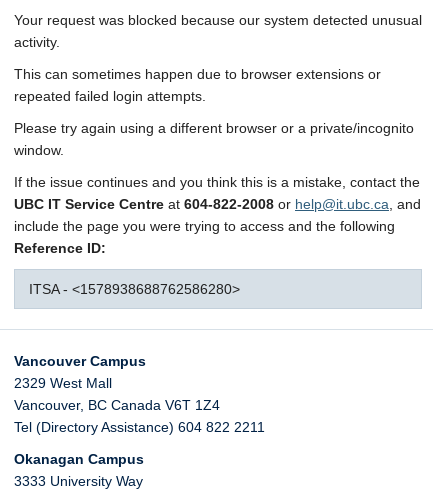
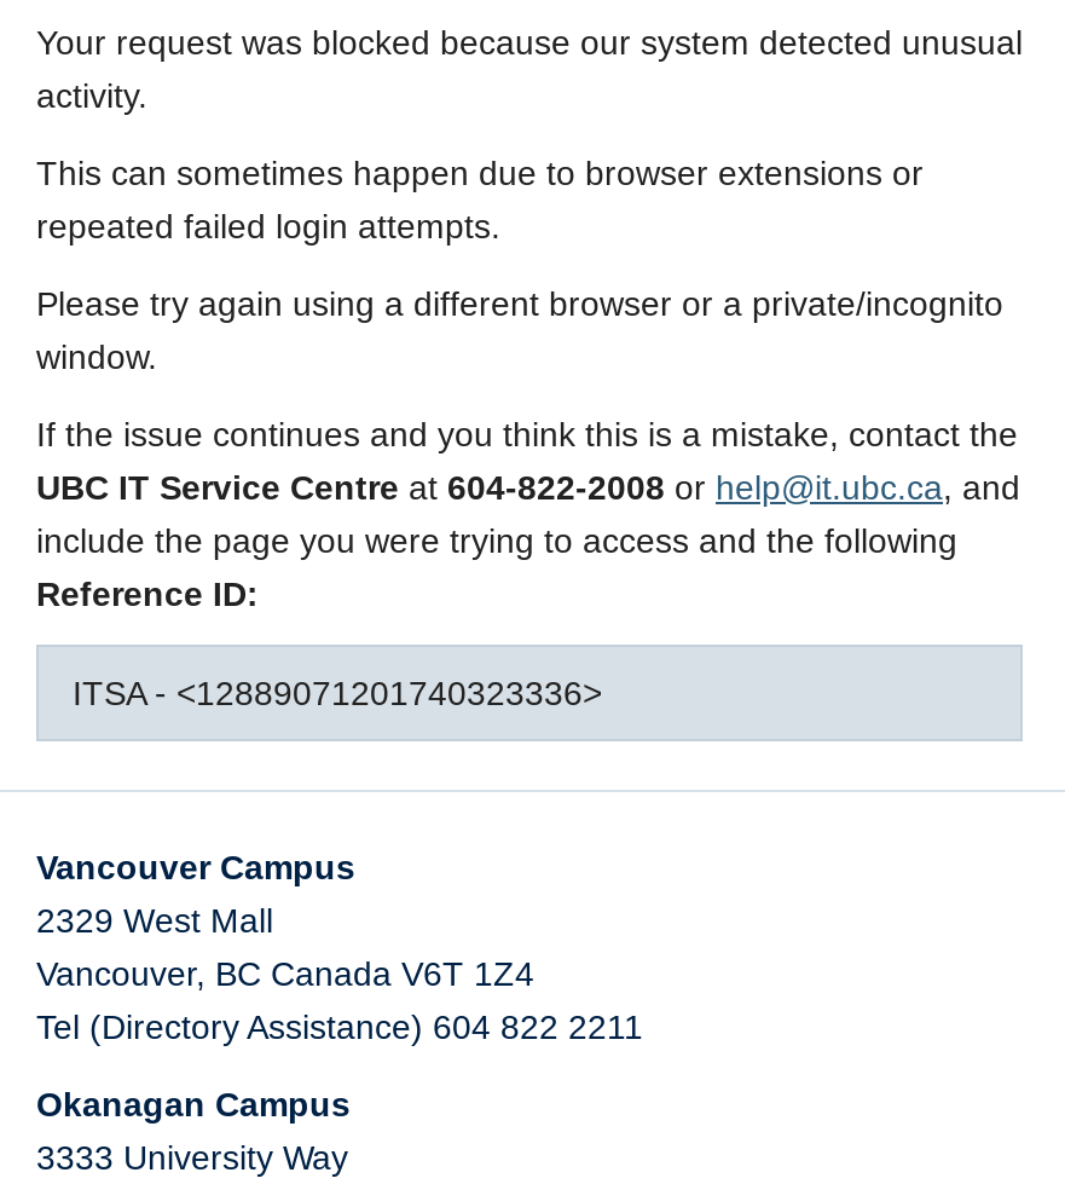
- ITSA - <1578938688762586280>
+ ITSA - <12889071201740323336>
